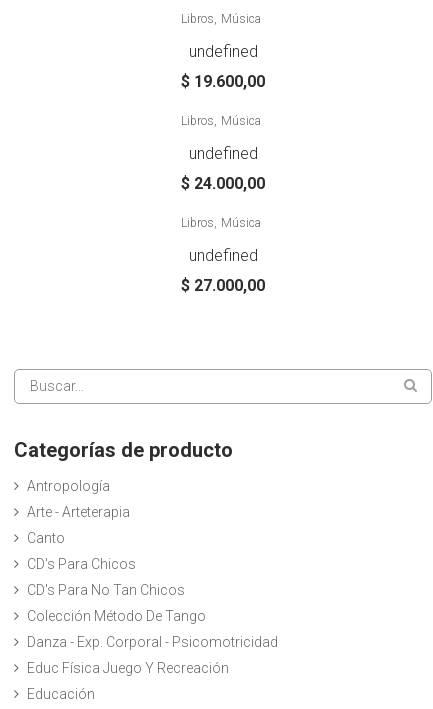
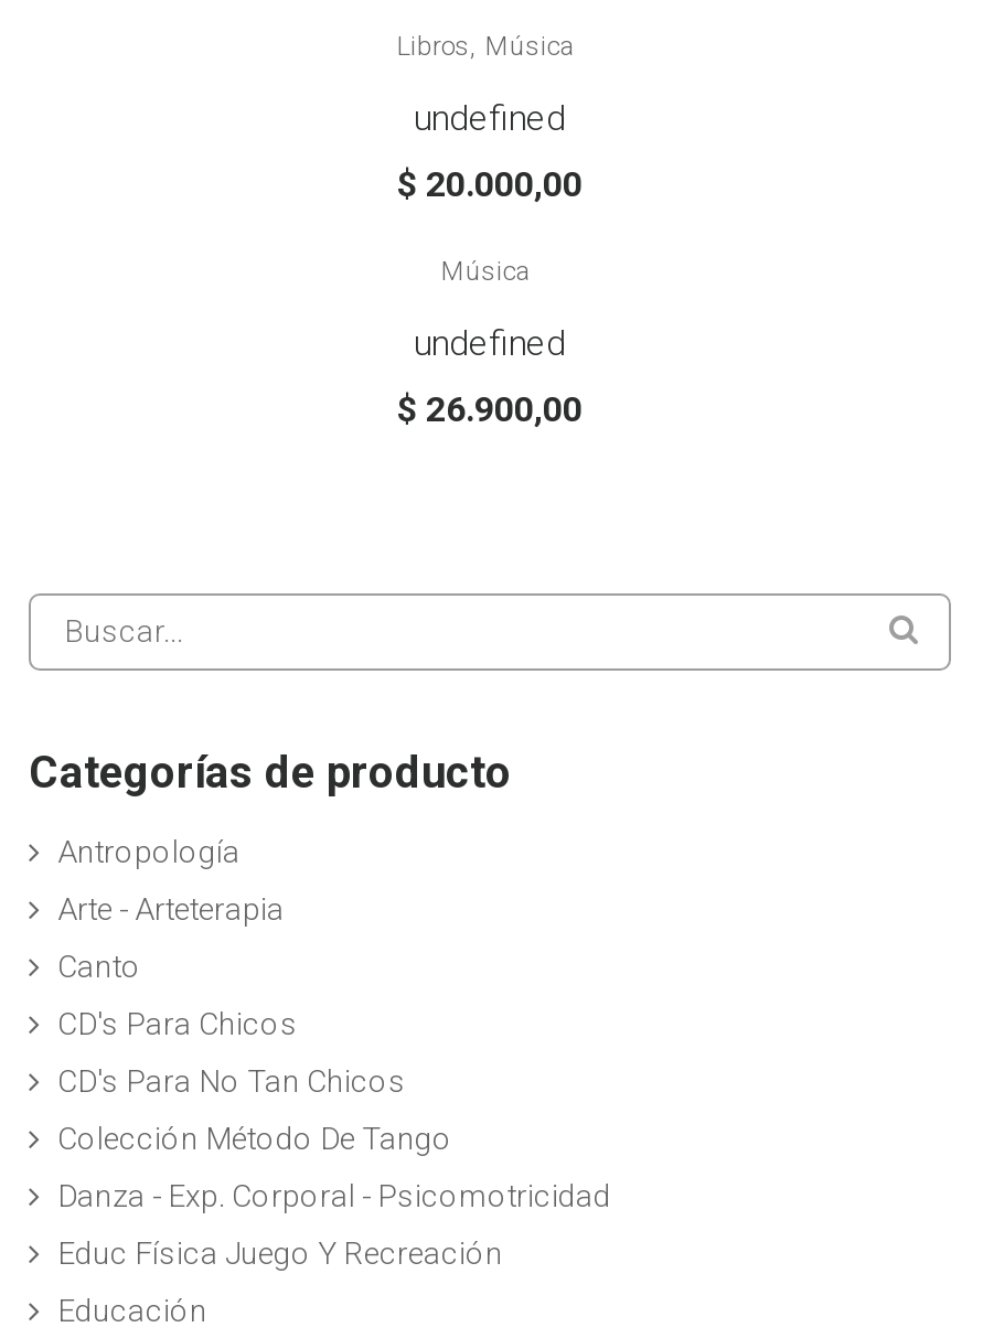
- $19.600,00
+ $20.000,00

- Libros Música
+ Música

- $24.000,00
- Libros Música
- undefined
- $27.000,00
+ $26.900,00
